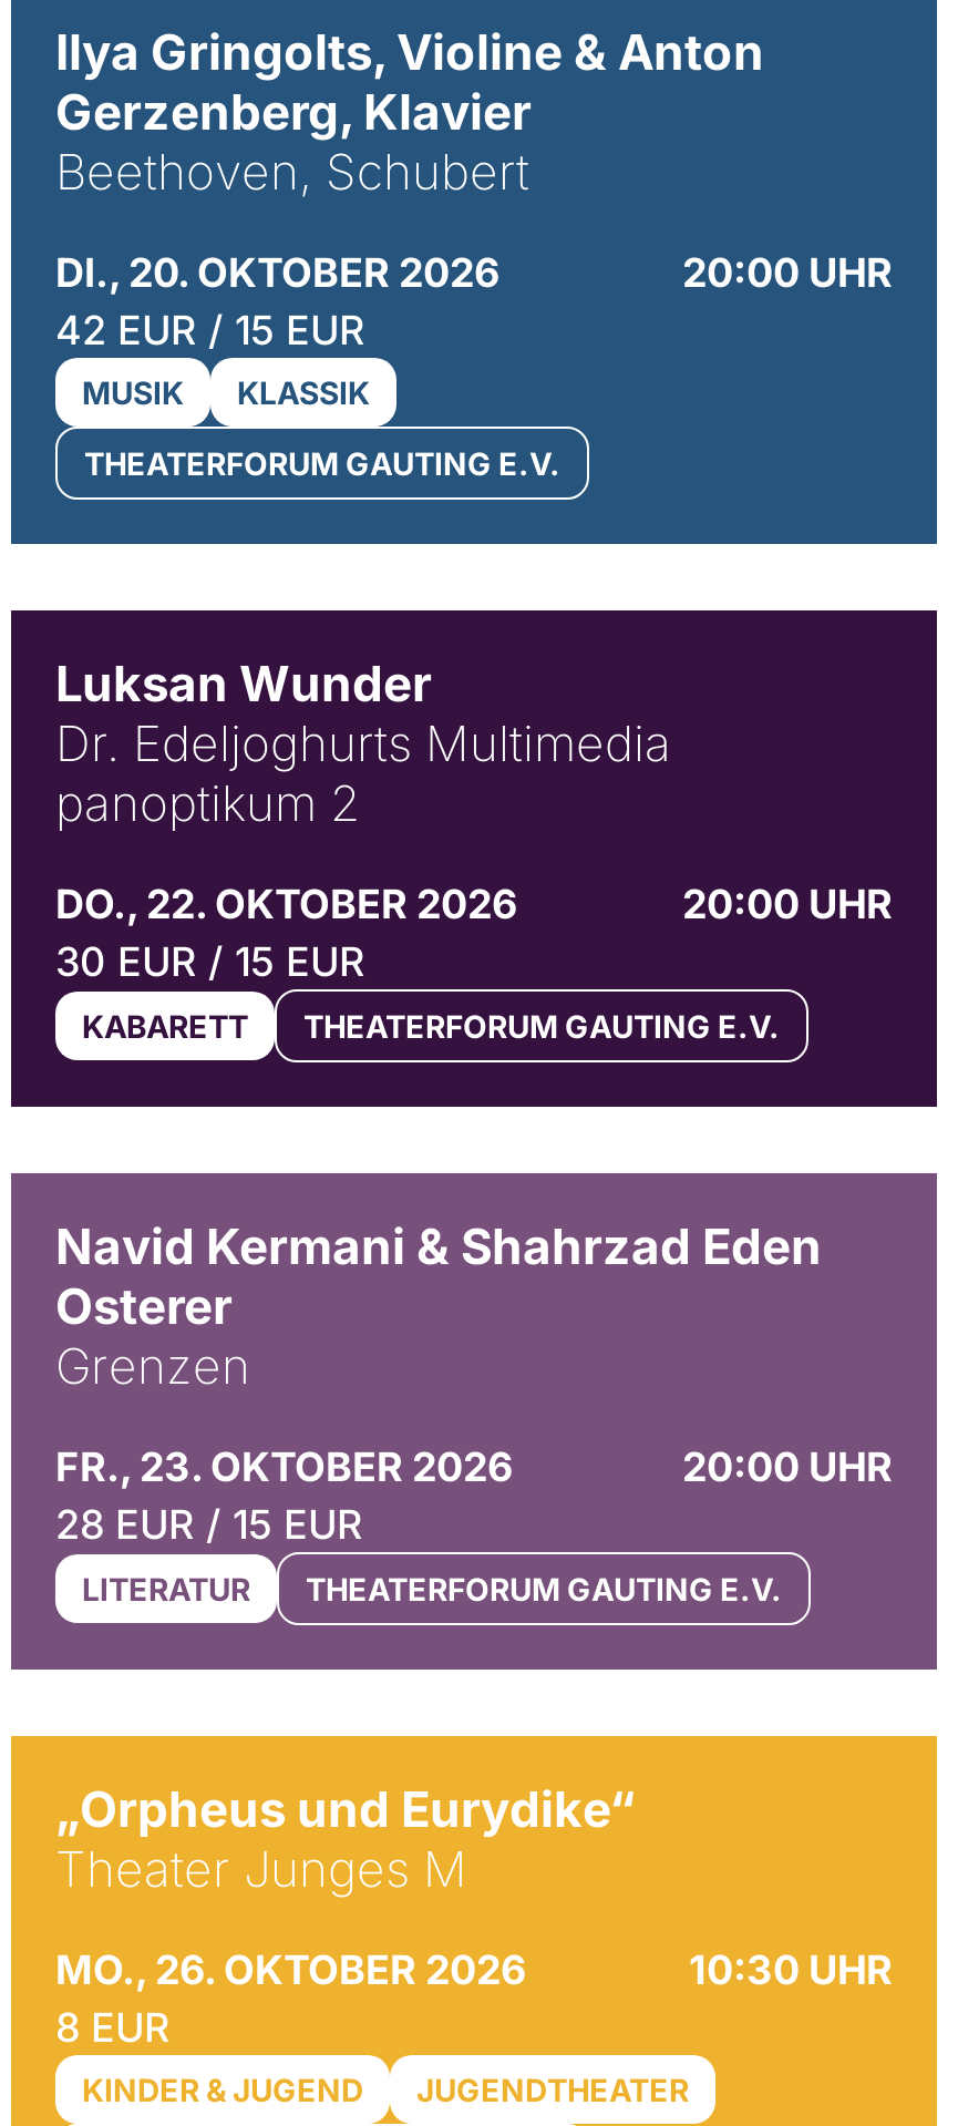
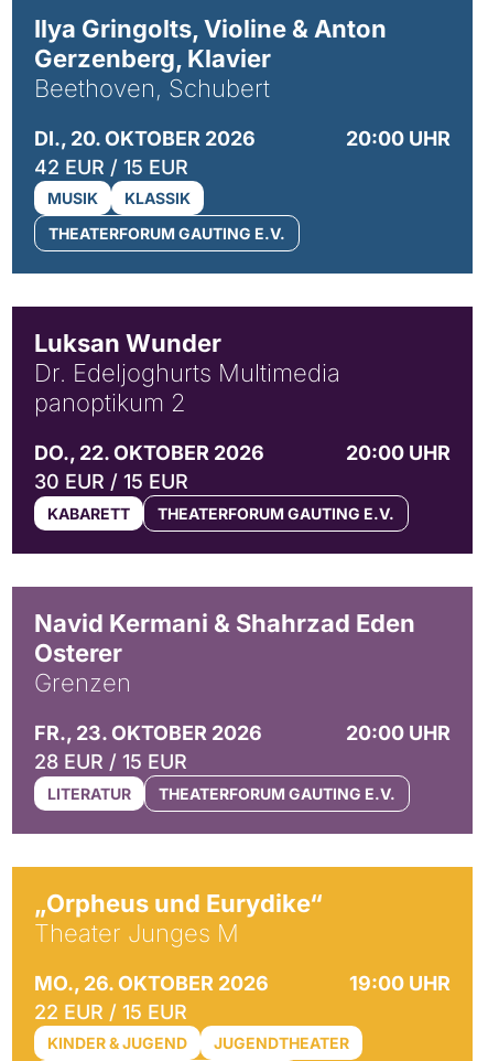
- 10:30 UHR
- 8 EUR
+ 19:00 UHR
+ 22 EUR / 15 EUR
